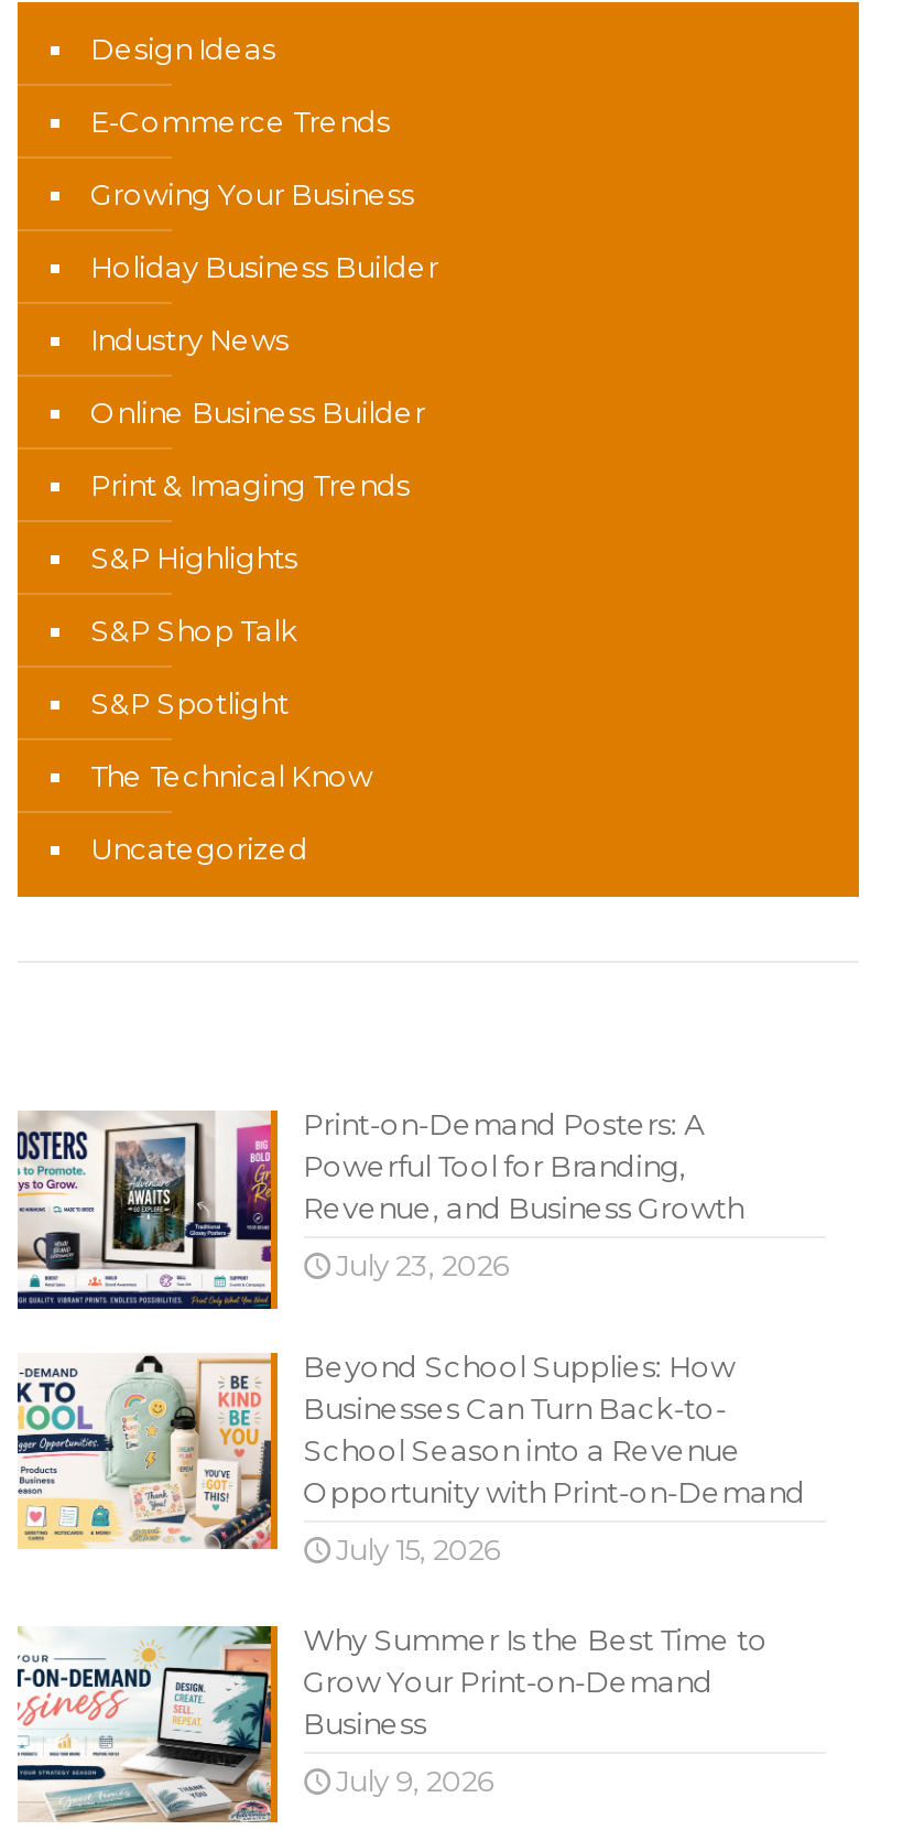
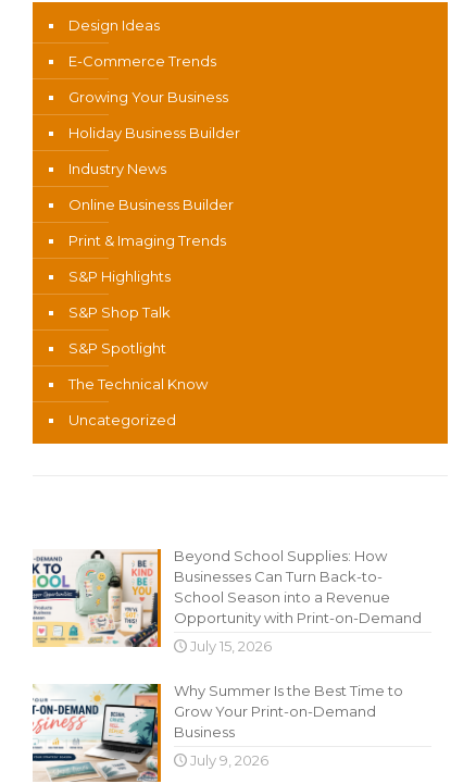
- [image]
- Print-on-Demand Posters: A
- Powerful Tool for Branding,
- Revenue, and Business Growth
- July 23, 2026
